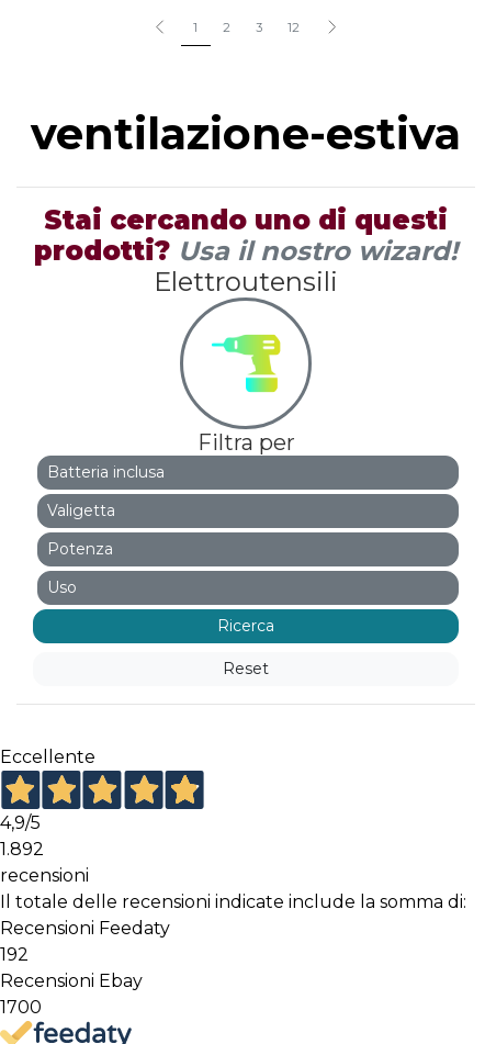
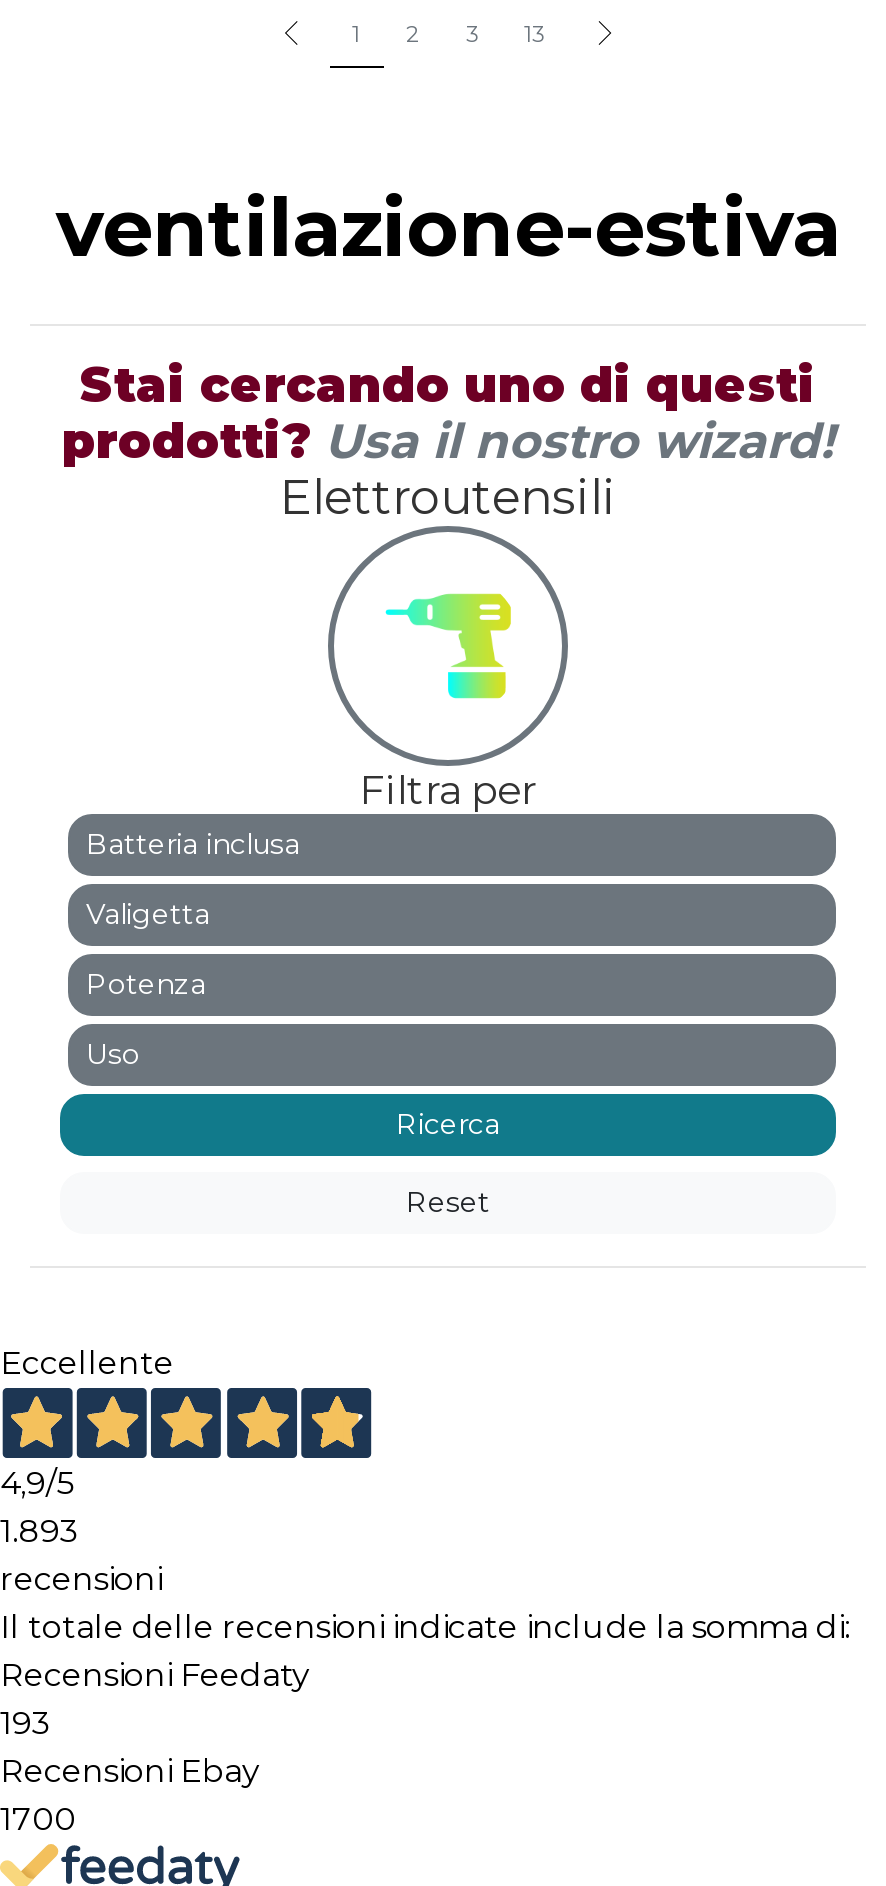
- 1 2 3 12
+ 1 2 3 13

- 1.892
+ 1.893

- 192
+ 193
